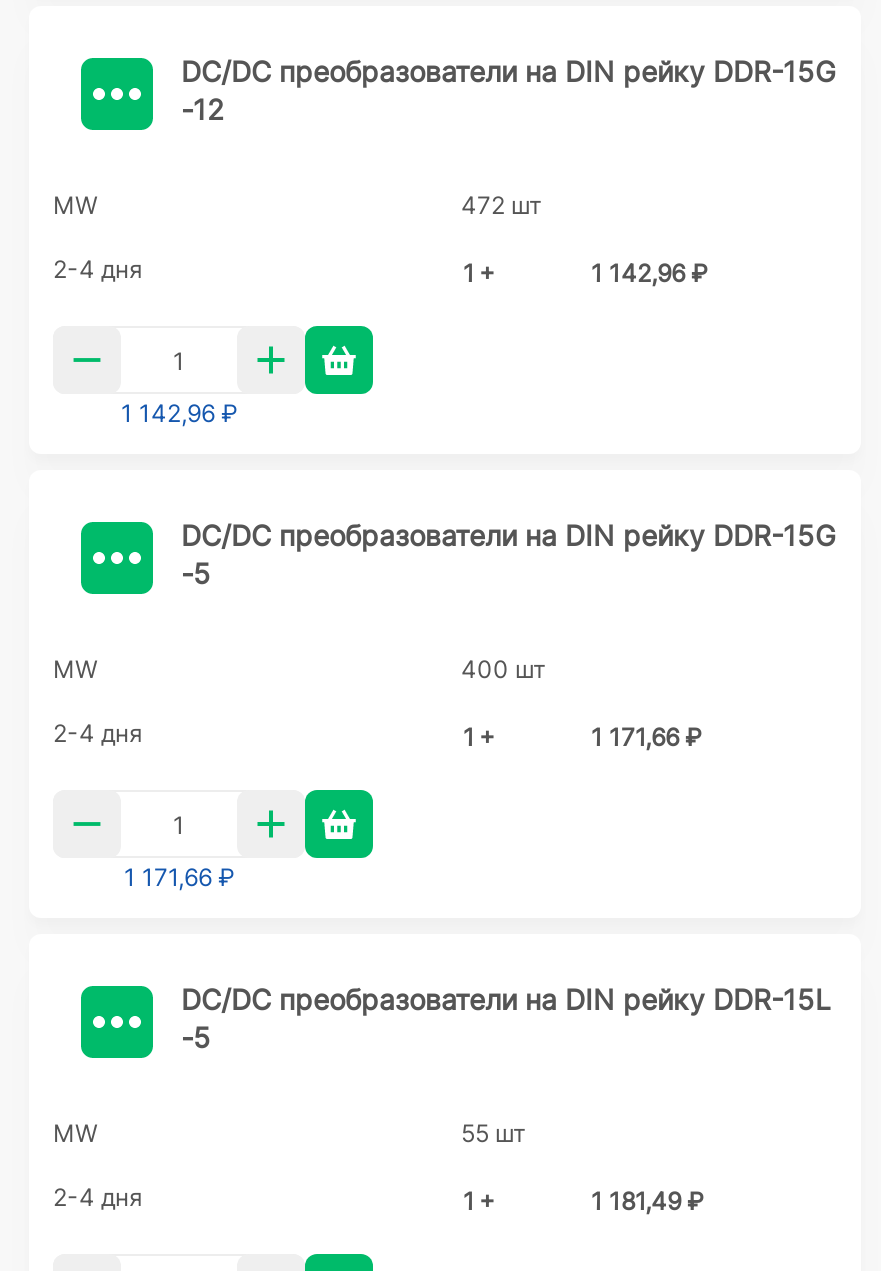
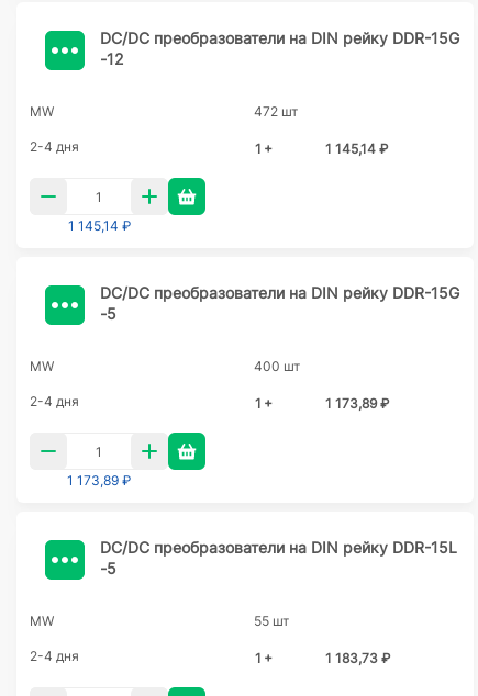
- 1 142,96 ₽
+ 1 145,14 ₽

- 1 142,96 ₽
+ 1 145,14 ₽

- 1 171,66 ₽
+ 1 173,89 ₽

- 1 171,66 ₽
+ 1 173,89 ₽

- 1 181,49 ₽
+ 1 183,73 ₽
